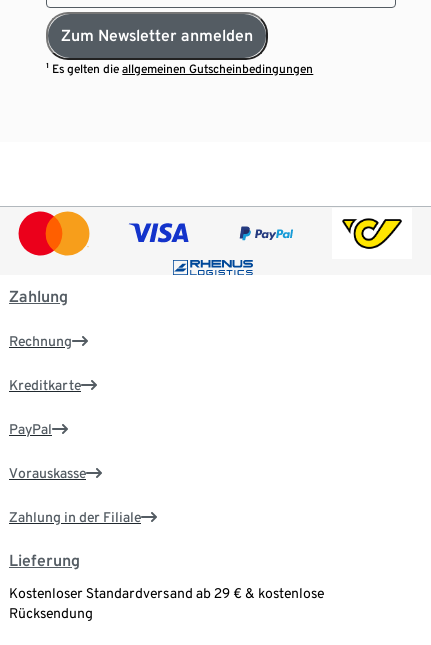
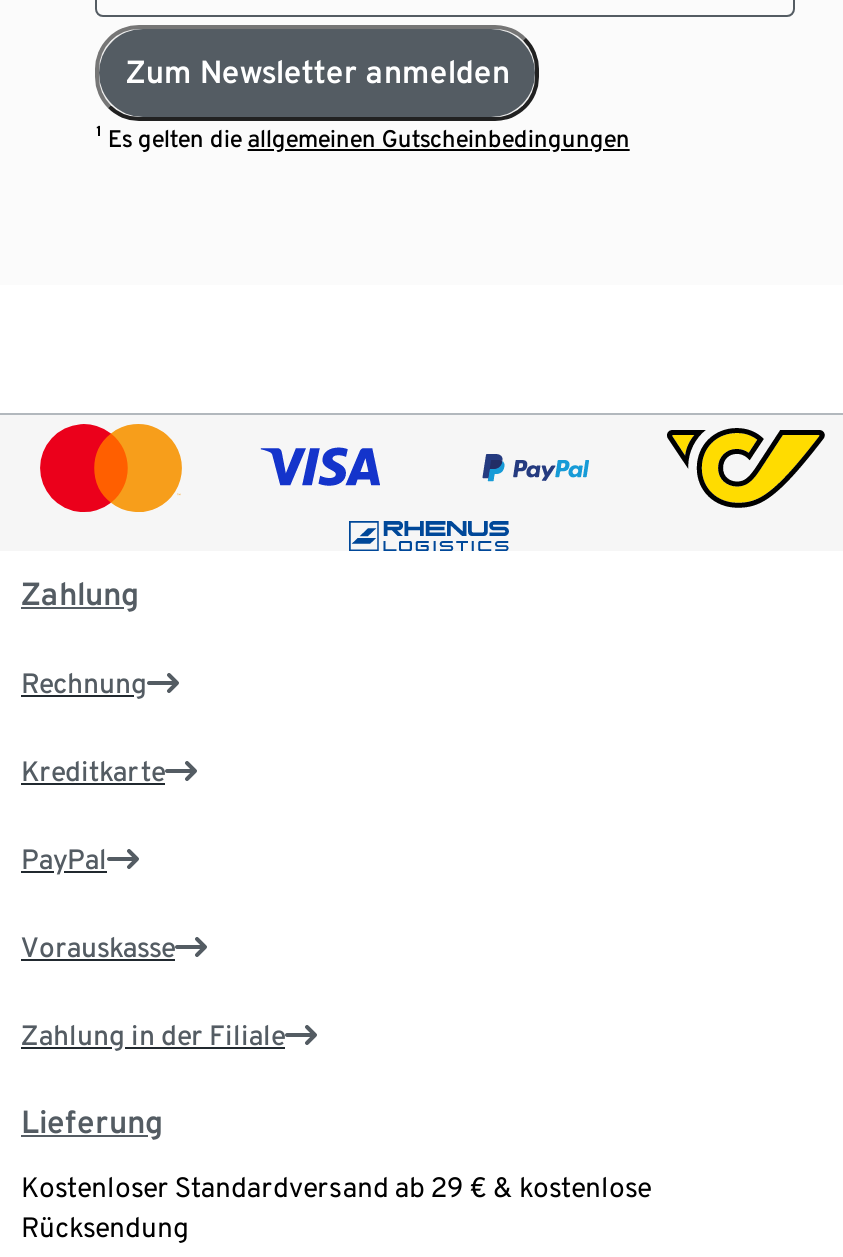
- [image]
+ [image]
